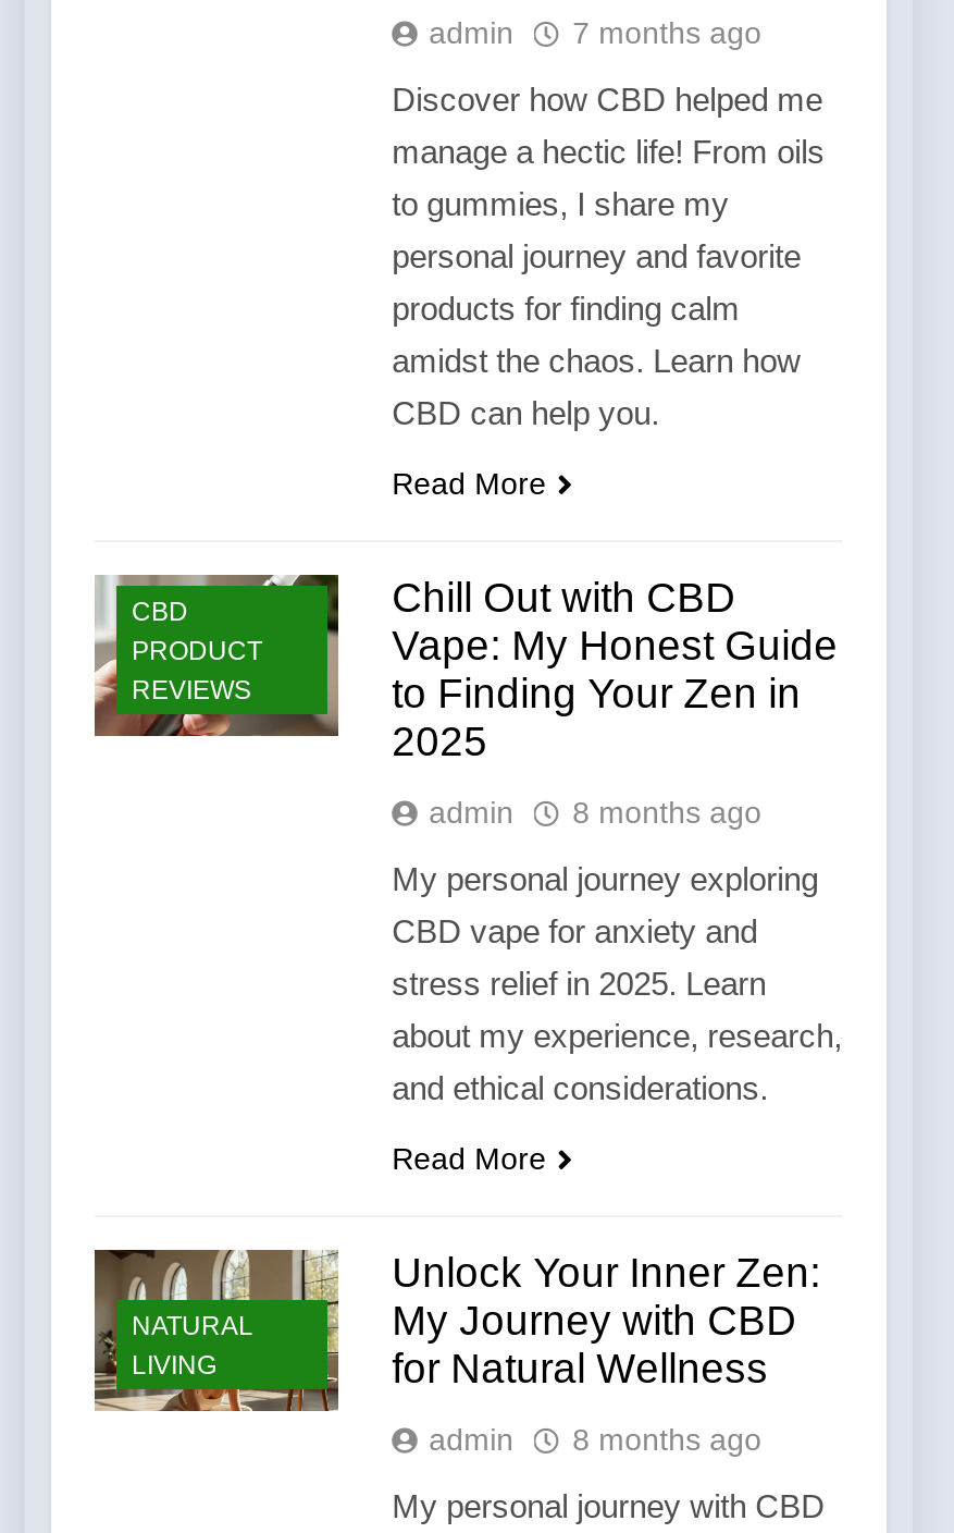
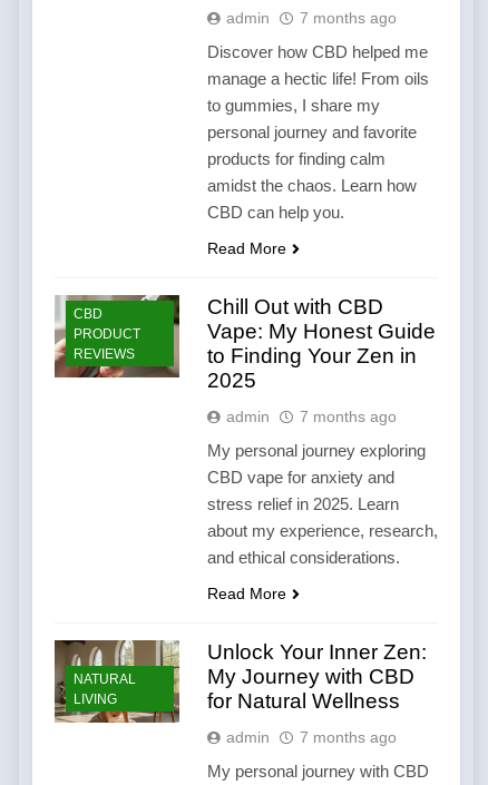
- admin 8 months ago
+ admin 7 months ago

- admin 8 months ago
+ admin 7 months ago
